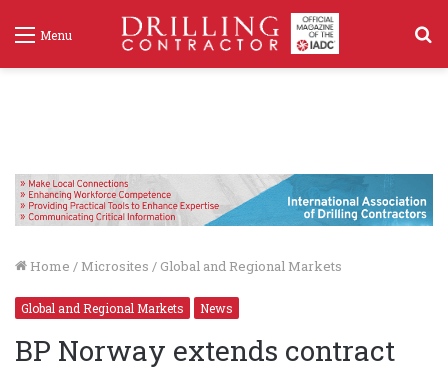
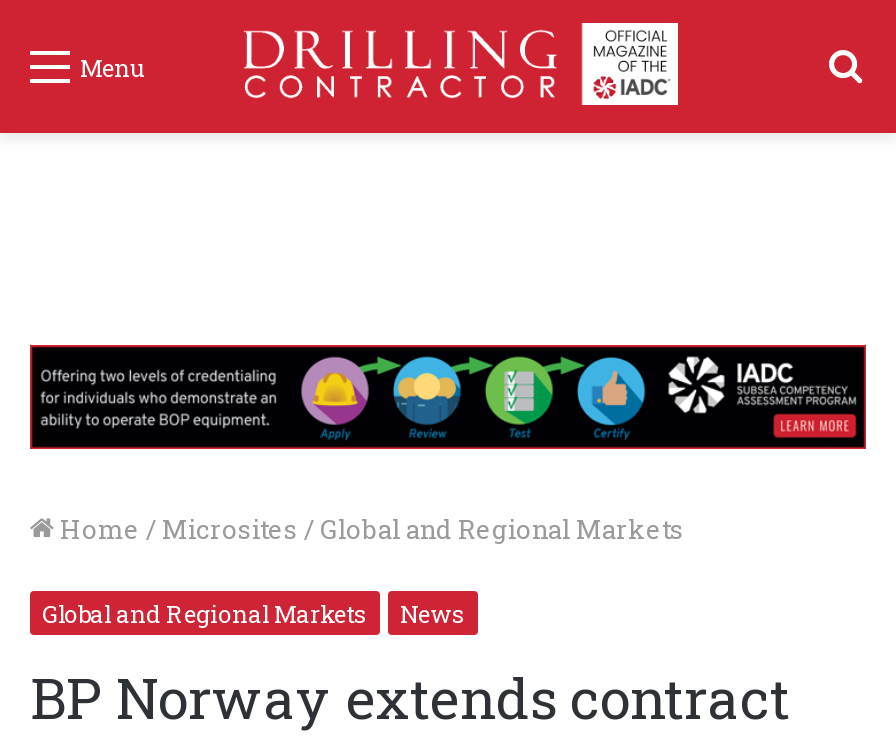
- [image]
+ [image]
